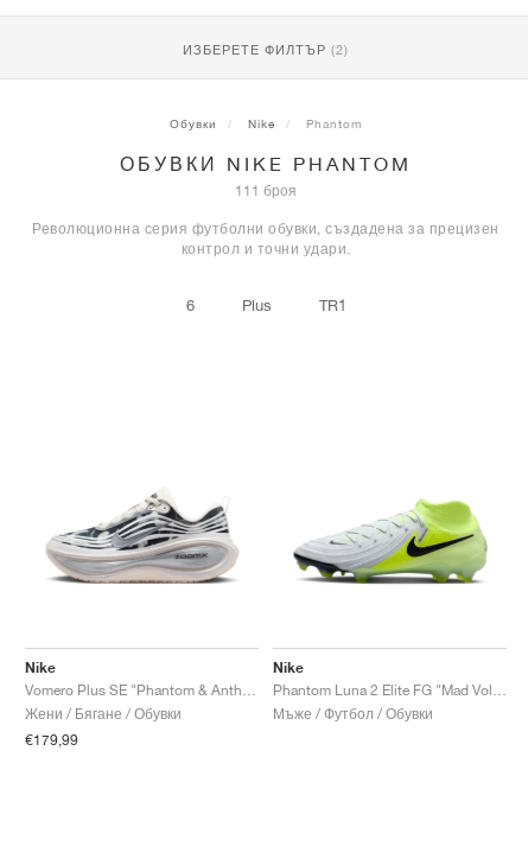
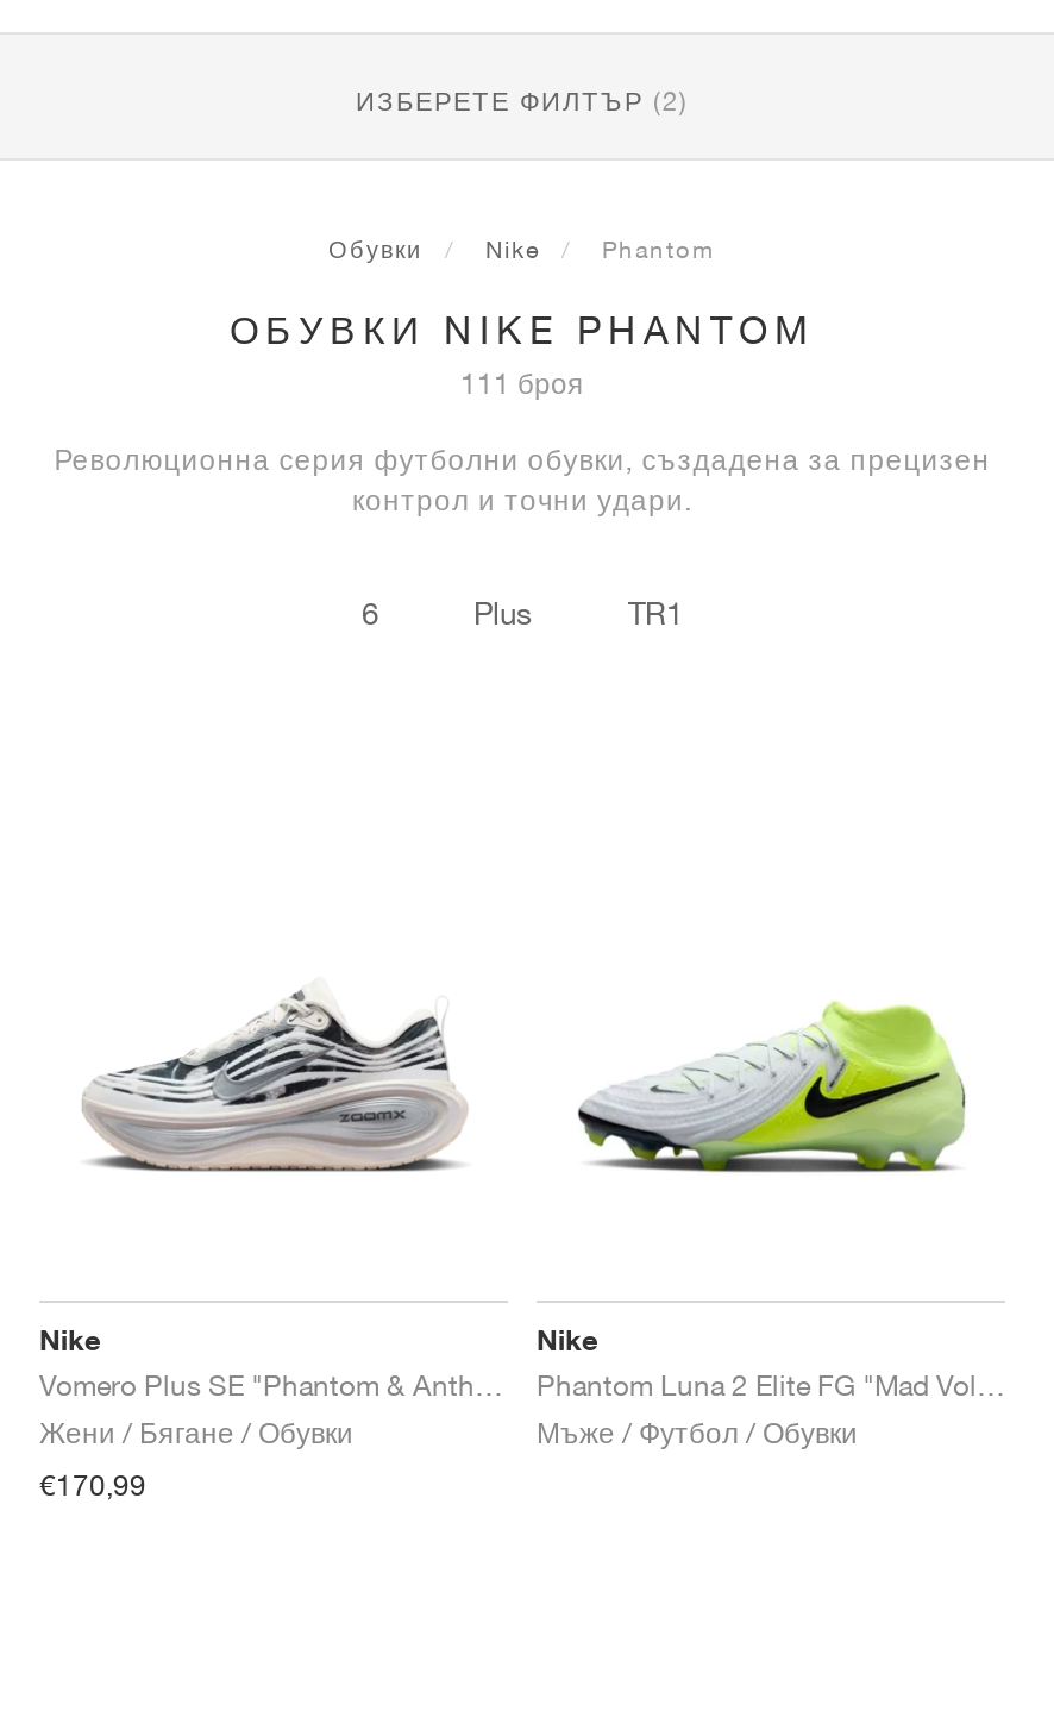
- €179,99
+ €170,99
